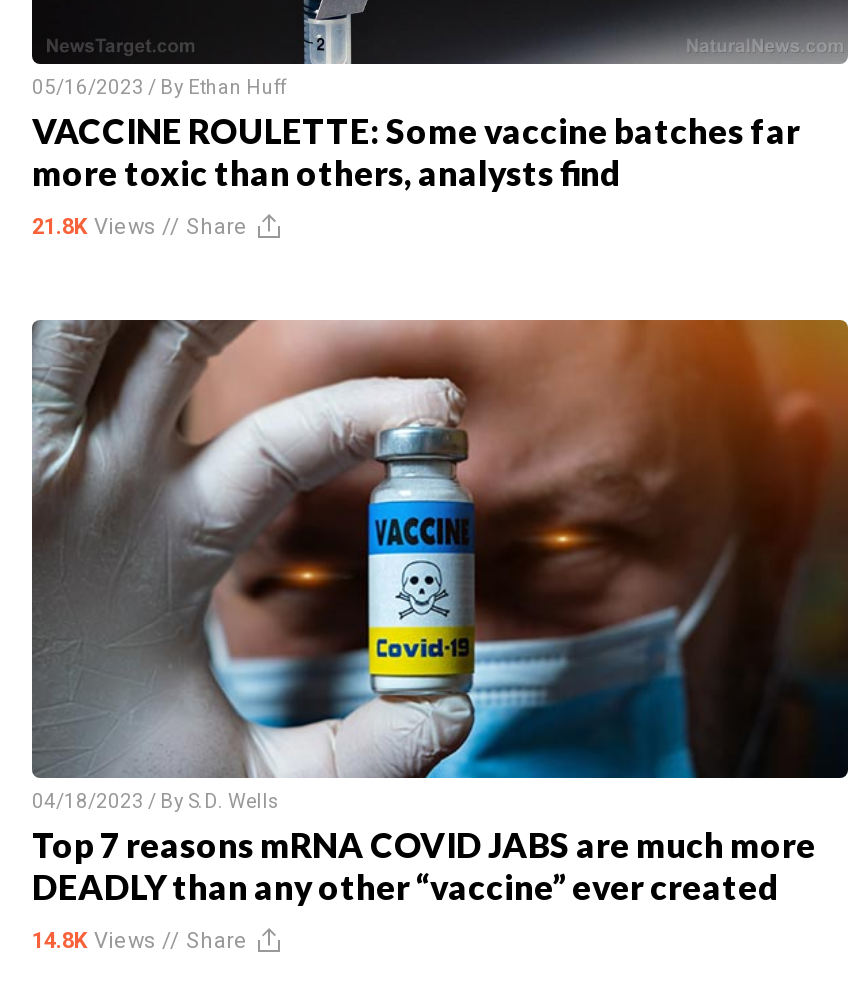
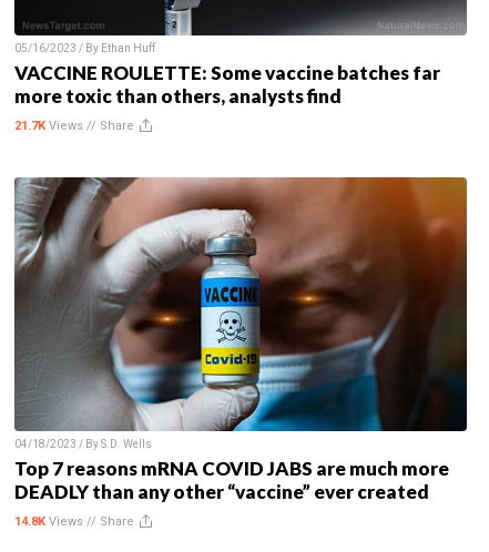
- 21.8K Views // Share
+ 21.7K Views // Share
